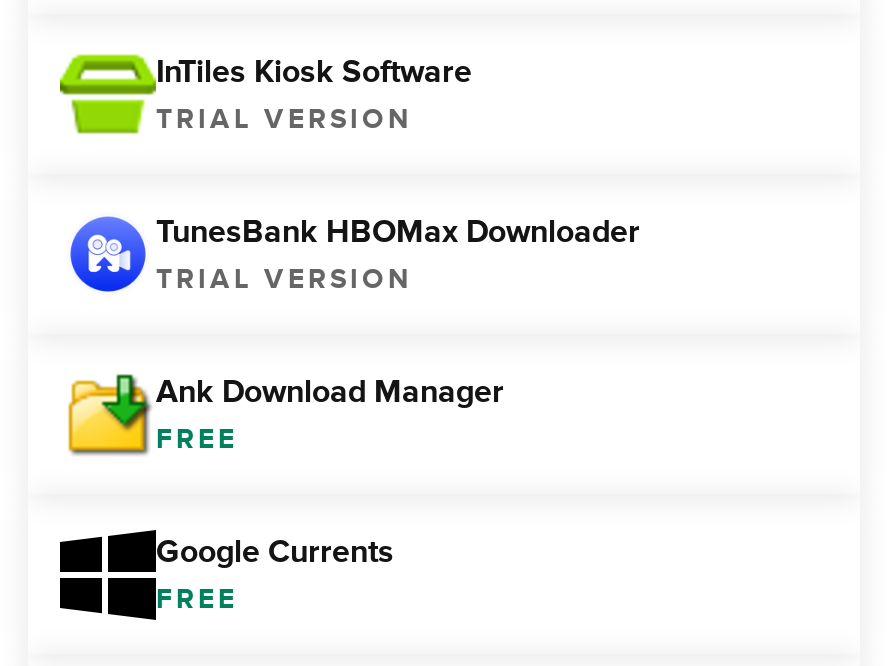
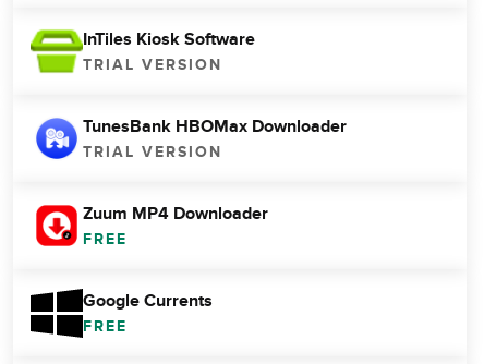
- [image]
- Ank Download Manager
+ [image]
+ Zuum MP4 Downloader
